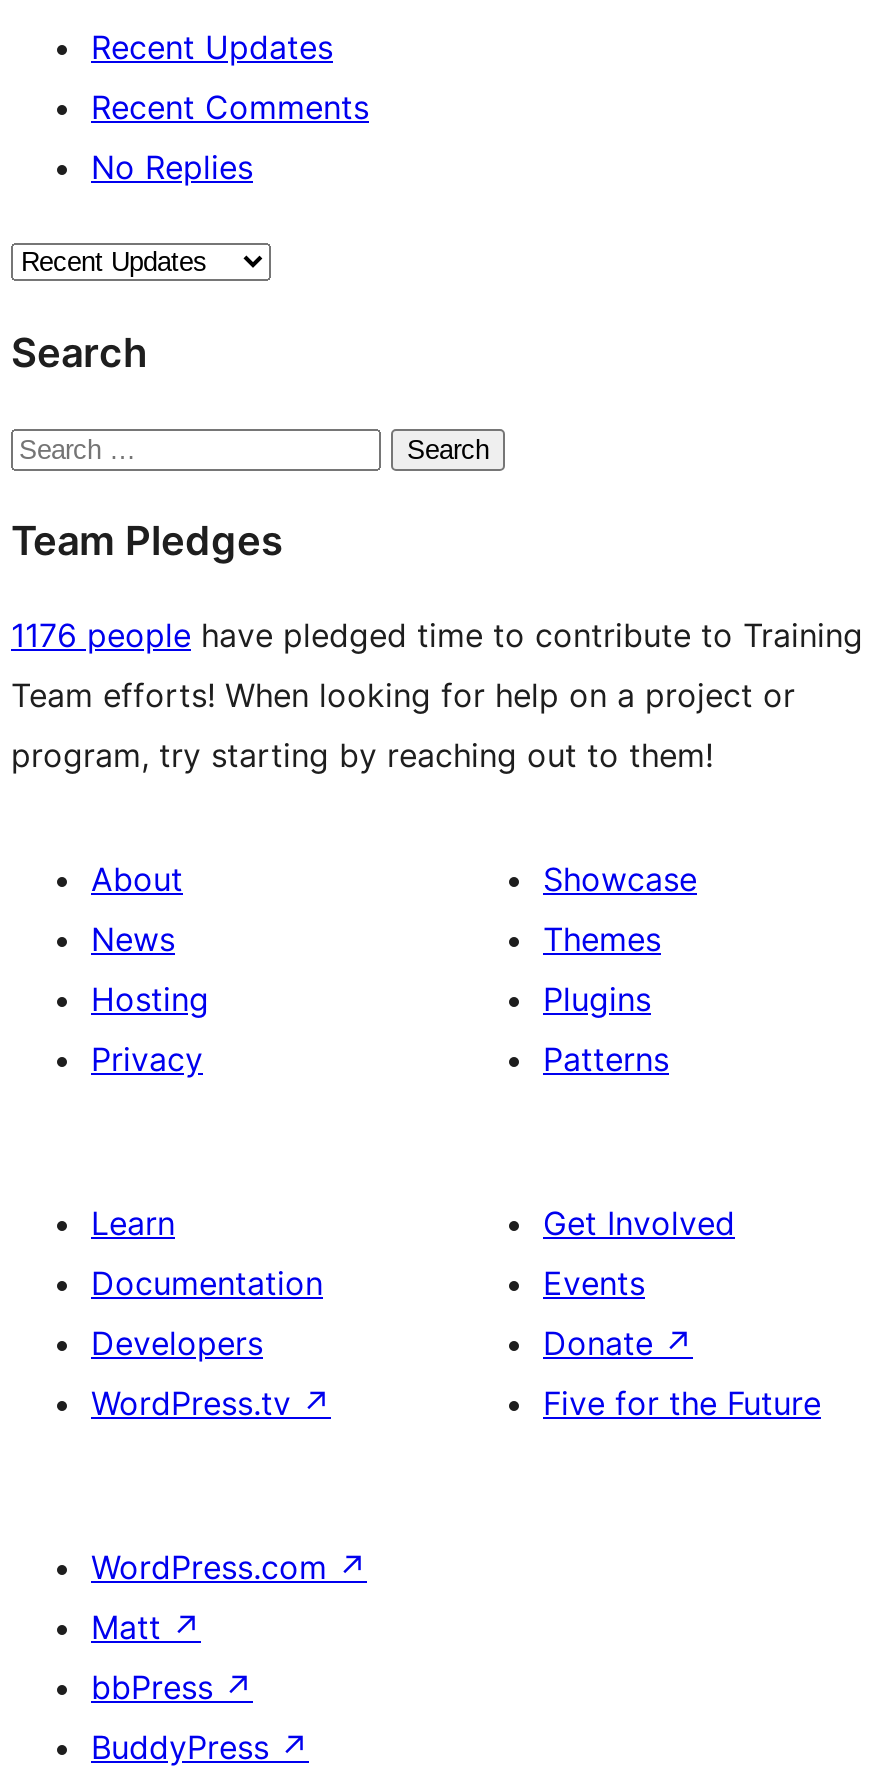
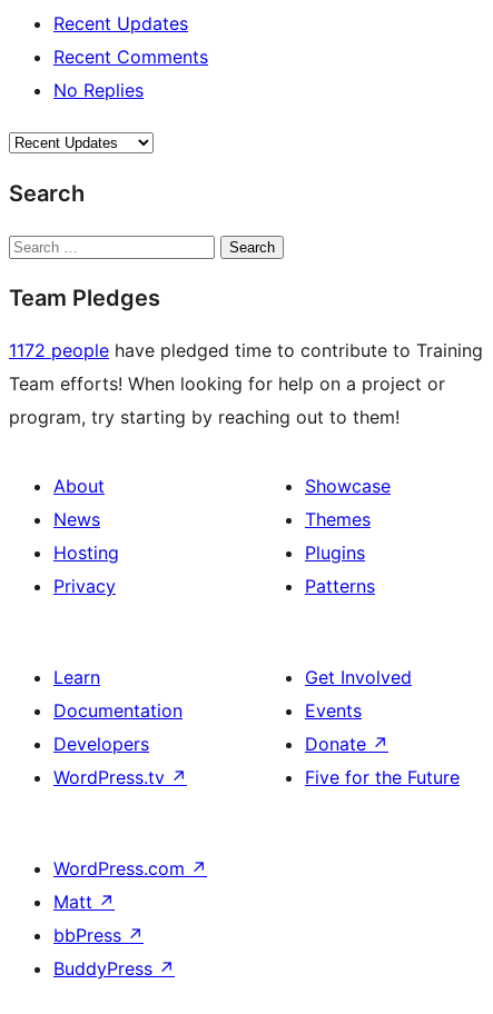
- 1176 people have pledged time to contribute to Training
+ 1172 people have pledged time to contribute to Training
